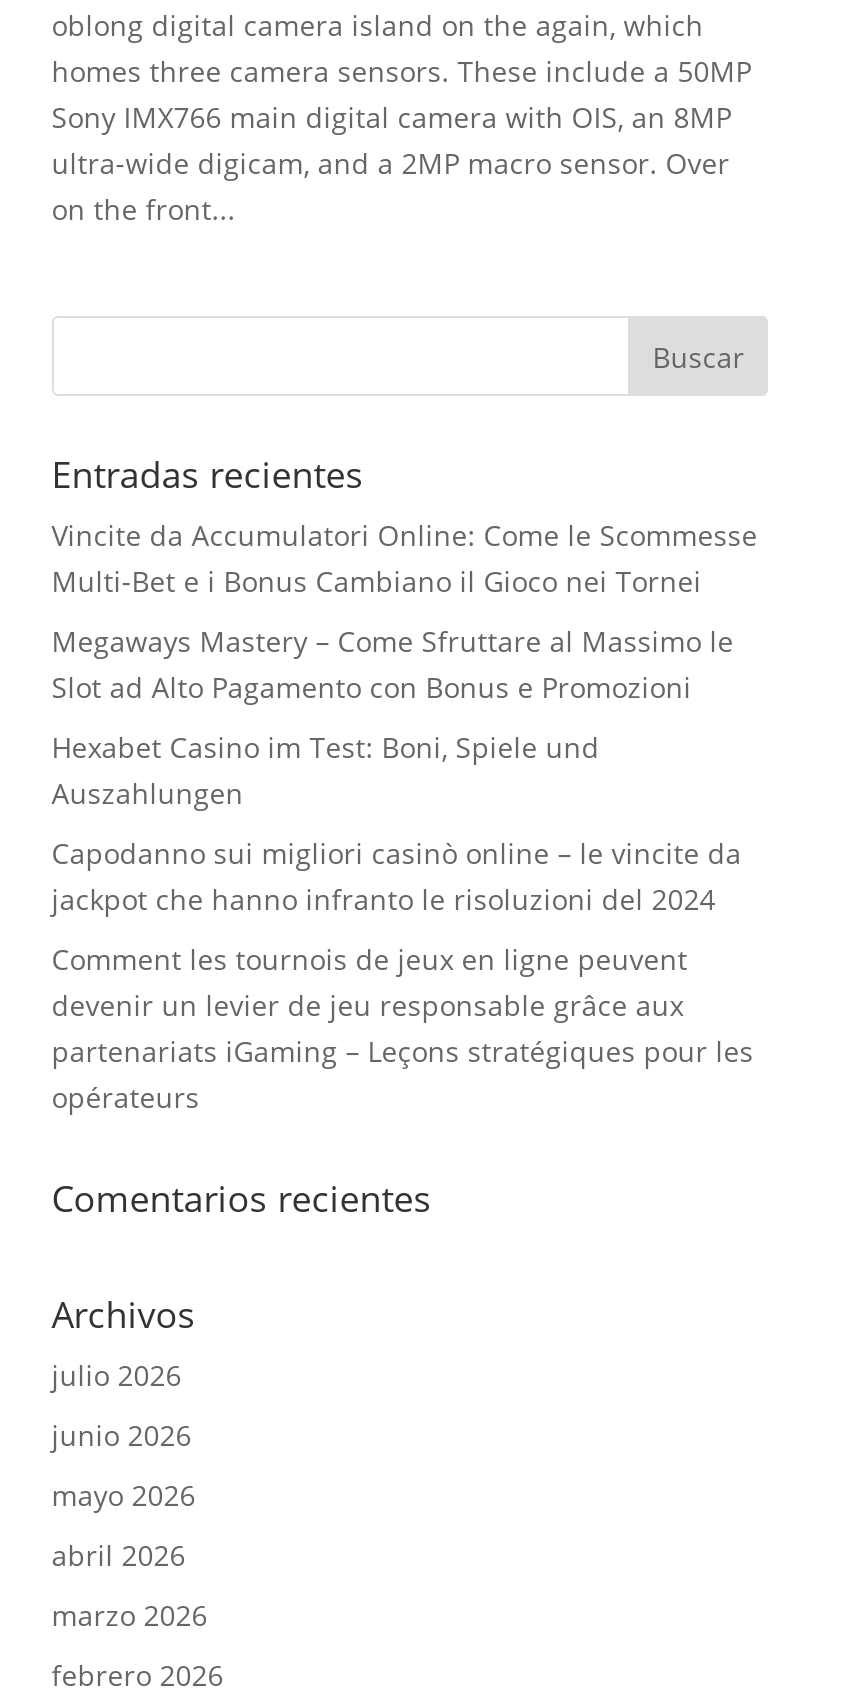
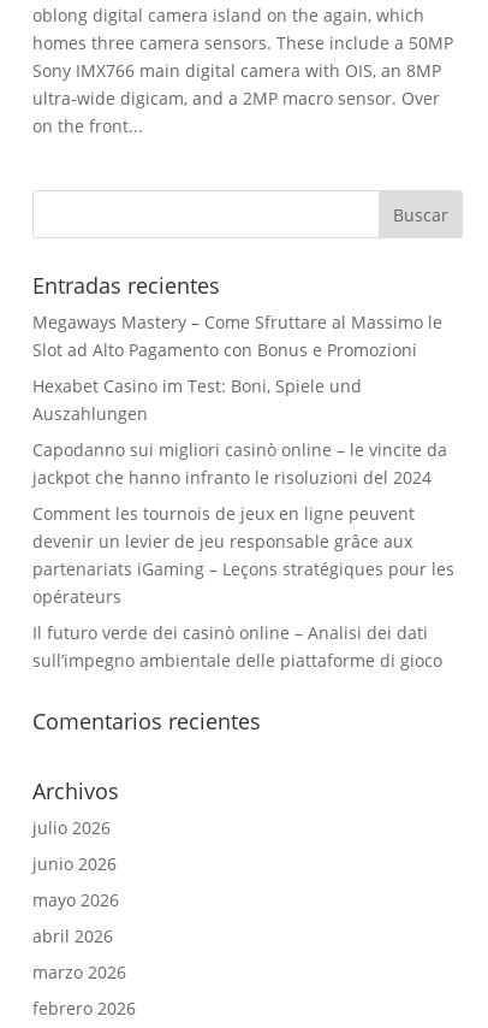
- Vincite da Accumulatori Online: Come le Scommesse
- Multi‑Bet e i Bonus Cambiano il Gioco nei Tornei

moved up: Megaways Mastery – Come Sfruttare al Massimo le | Slot ad Alto Pagamento con Bonus e Promozioni | Hexabet Casino im Test: Boni, Spiele und | ... | partenariats iGaming – Leçons stratégiques pour les | opérateurs

+ Il futuro verde dei casinò online – Analisi dei dati
+ sull’impegno ambientale delle piattaforme di gioco
